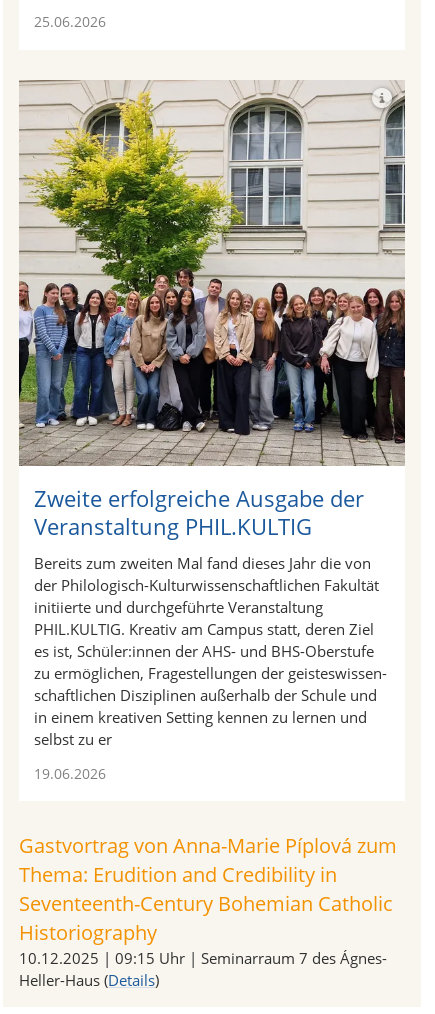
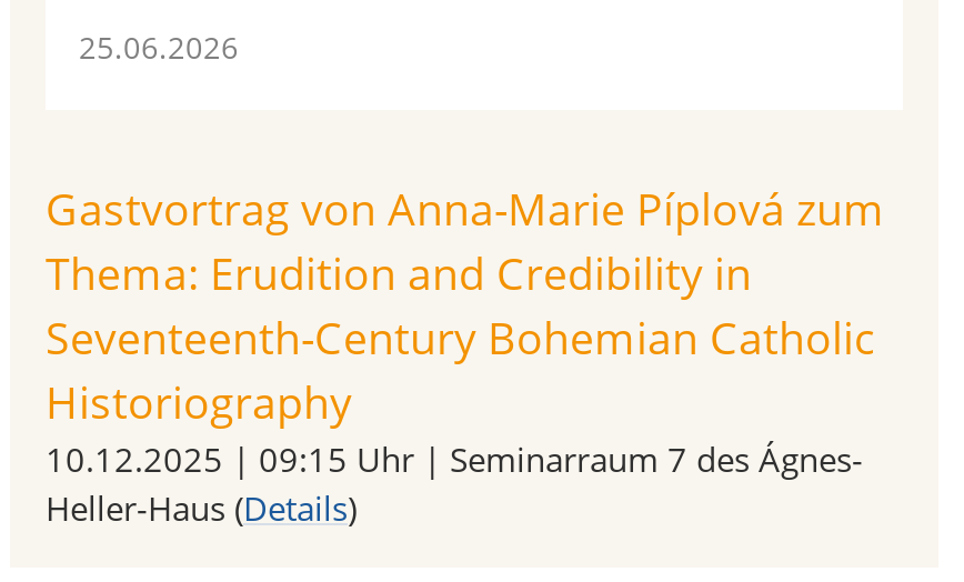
- [image]
- Zweite erfolgreiche Ausgabe der
- Veranstaltung PHIL.KULTIG
- Bereits zum zweiten Mal fand dieses Jahr die von
- der Philologisch-Kulturwissenschaftlichen Fakultät
- initiierte und durchgeführte Veranstaltung
- PHIL.KULTIG. Kreativ am Campus statt, deren Ziel
- es ist, Schüler:innen der AHS- und BHS-Oberstufe
- zu ermöglichen, Fragestellungen der geisteswissen
- schaftlichen Disziplinen außerhalb der Schule und
- in einem kreativen Setting kennen zu lernen und
- selbst zu er
- 19.06.2026
